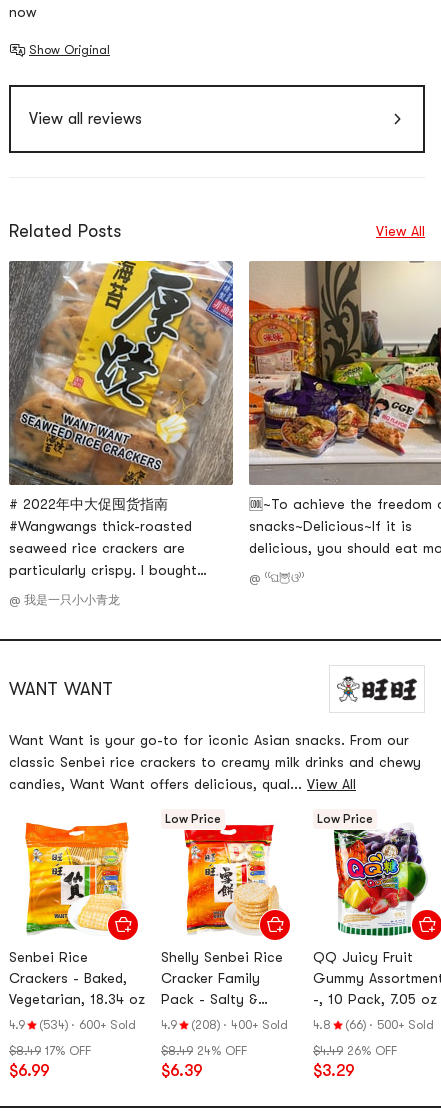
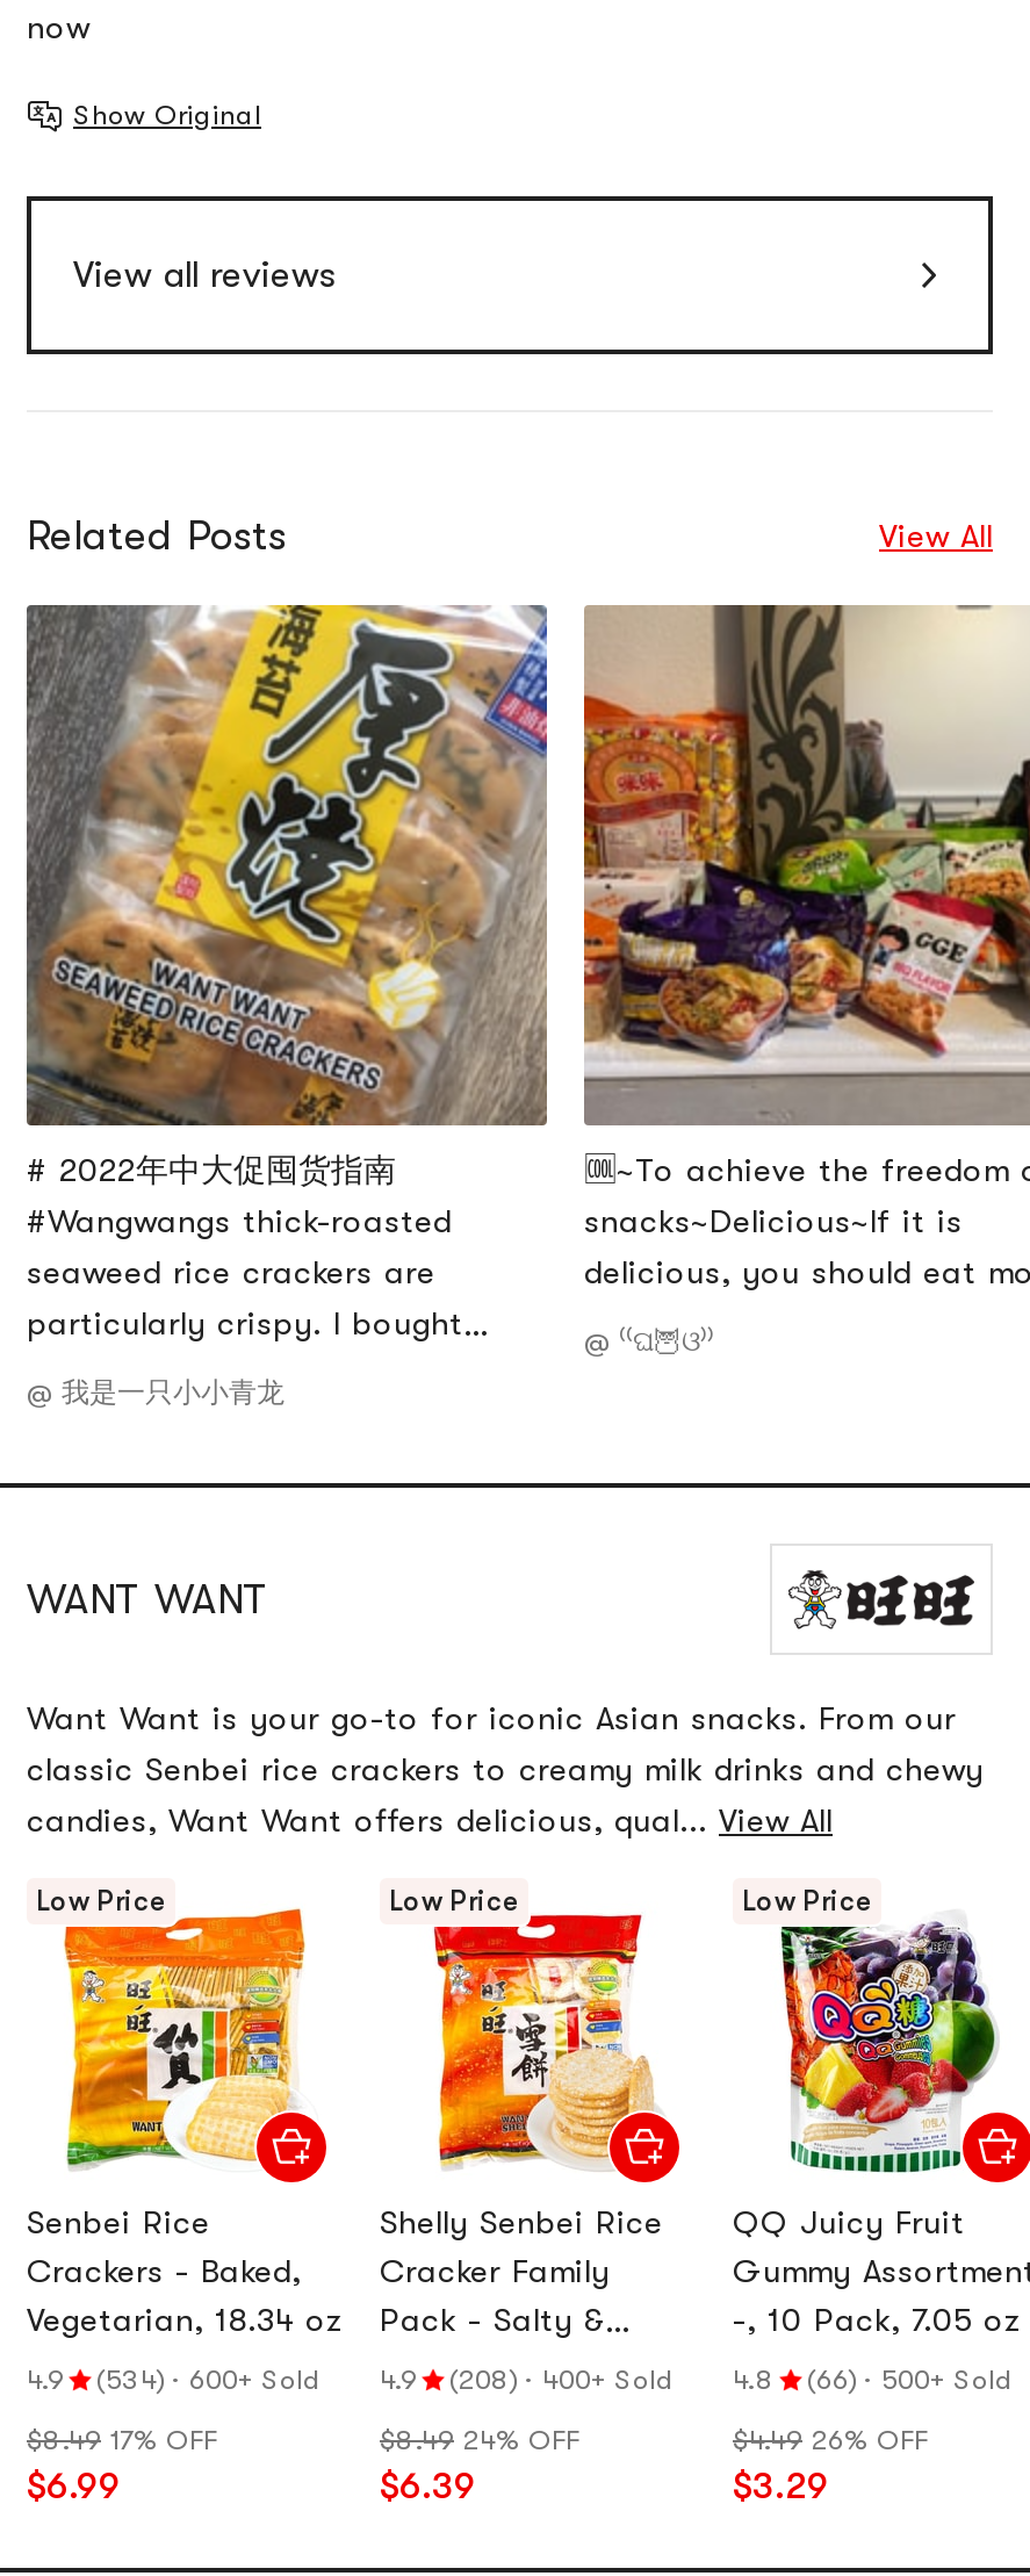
+ Low Price
